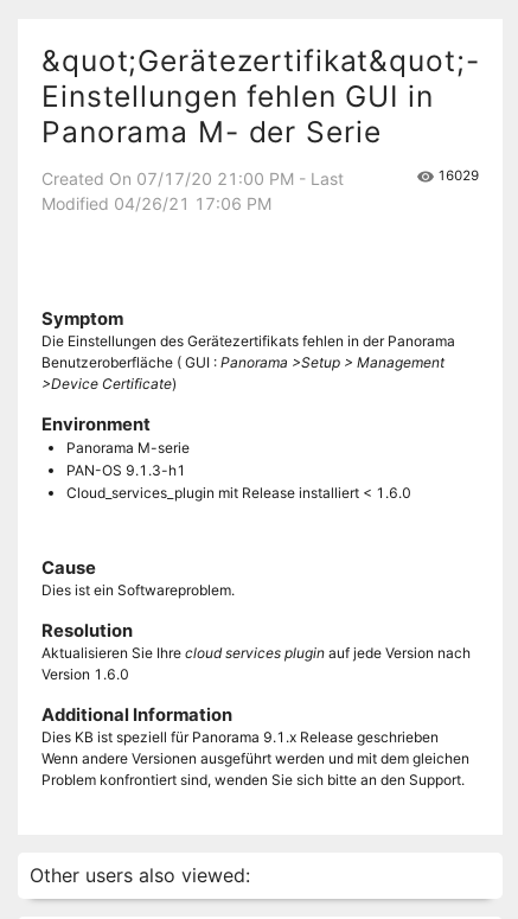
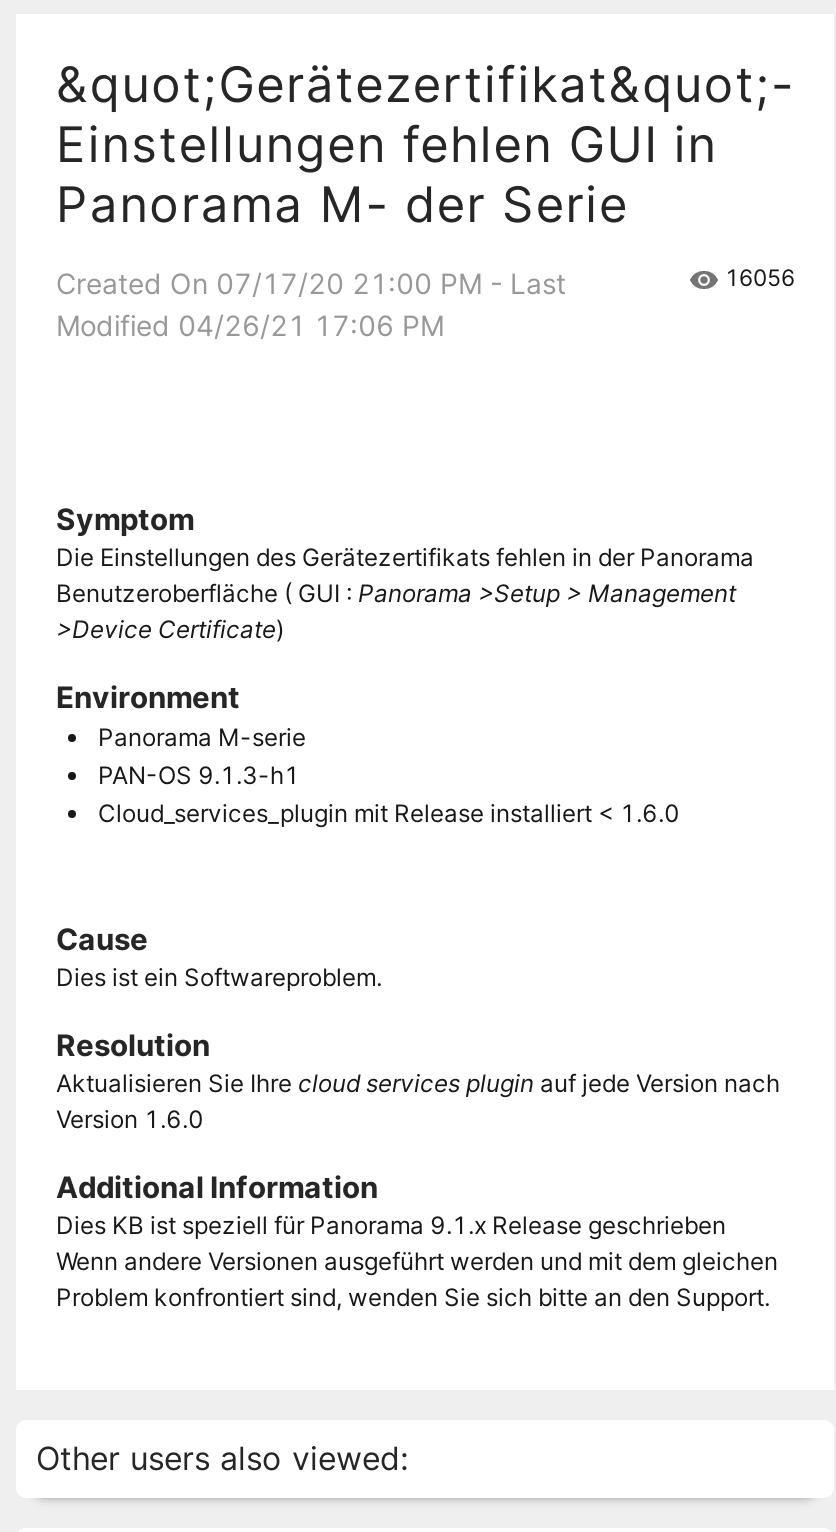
- 16029
+ 16056
